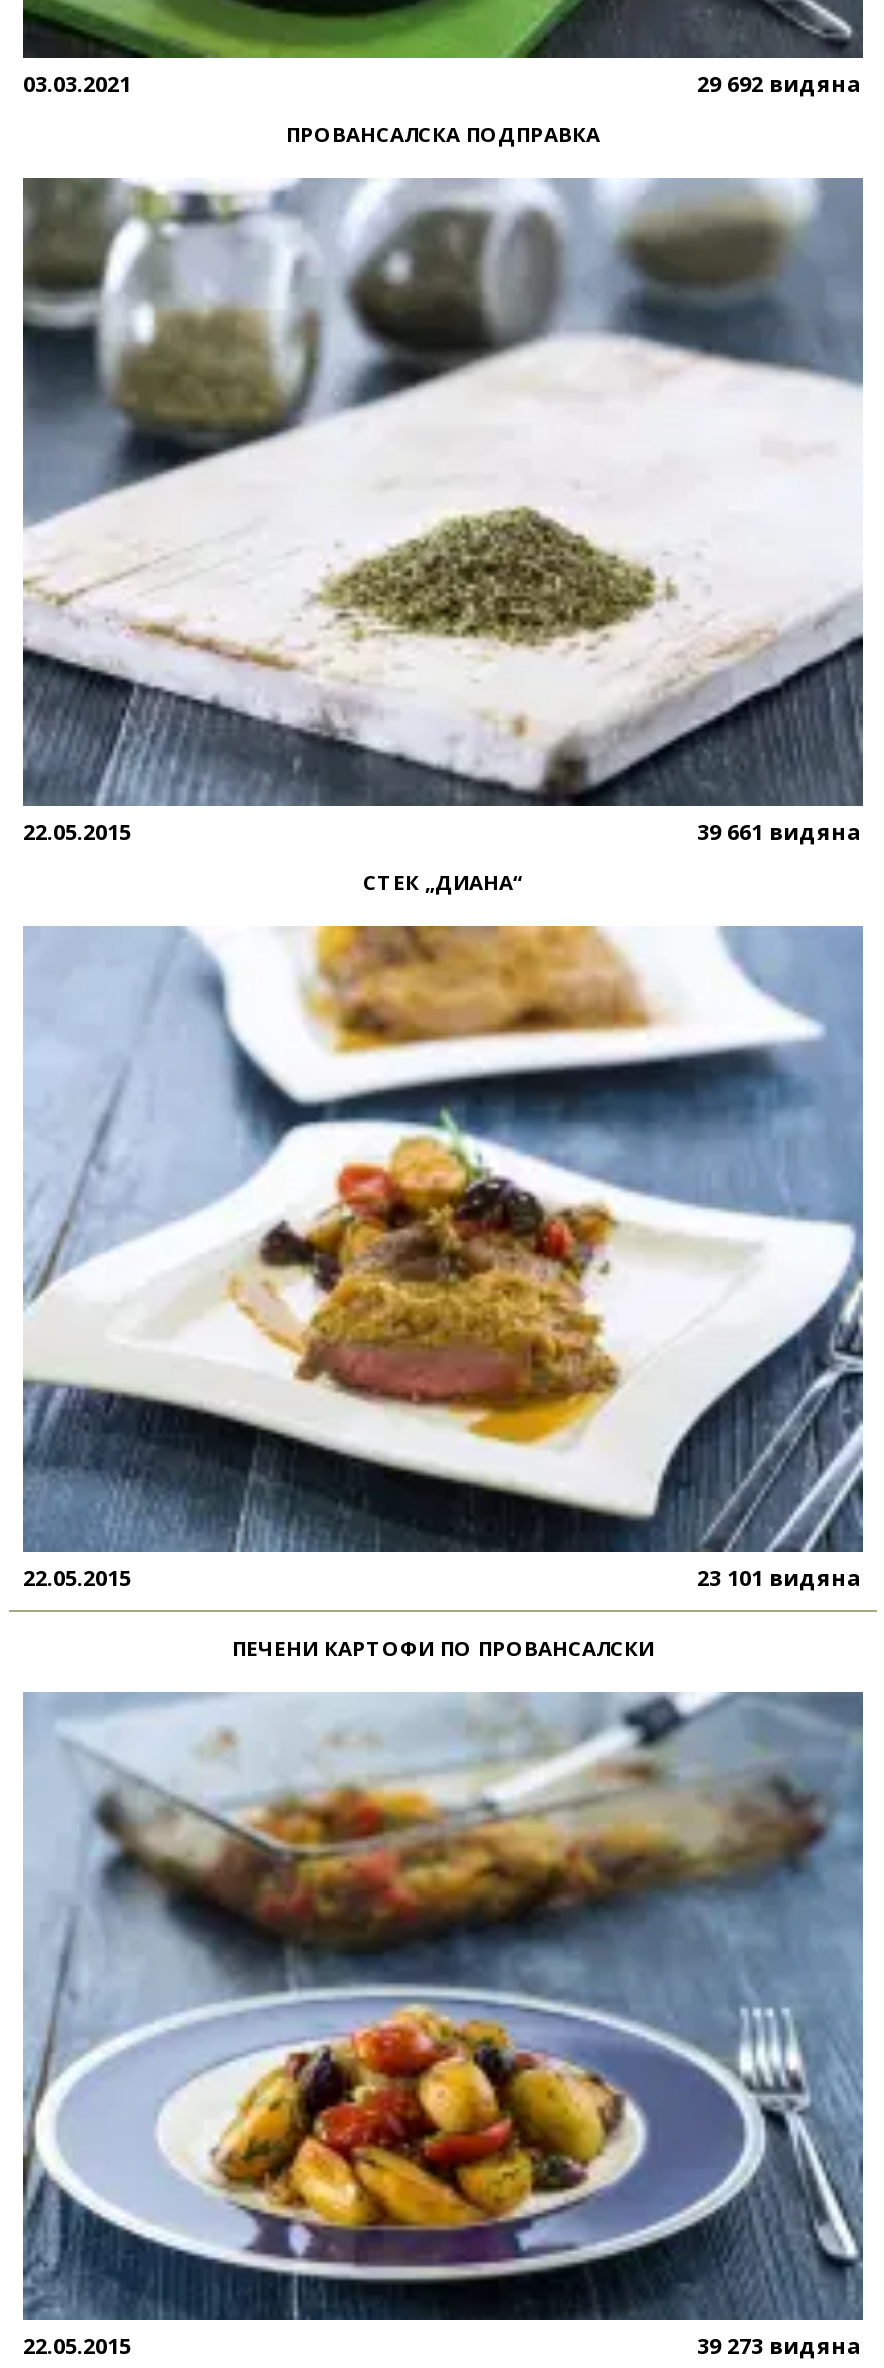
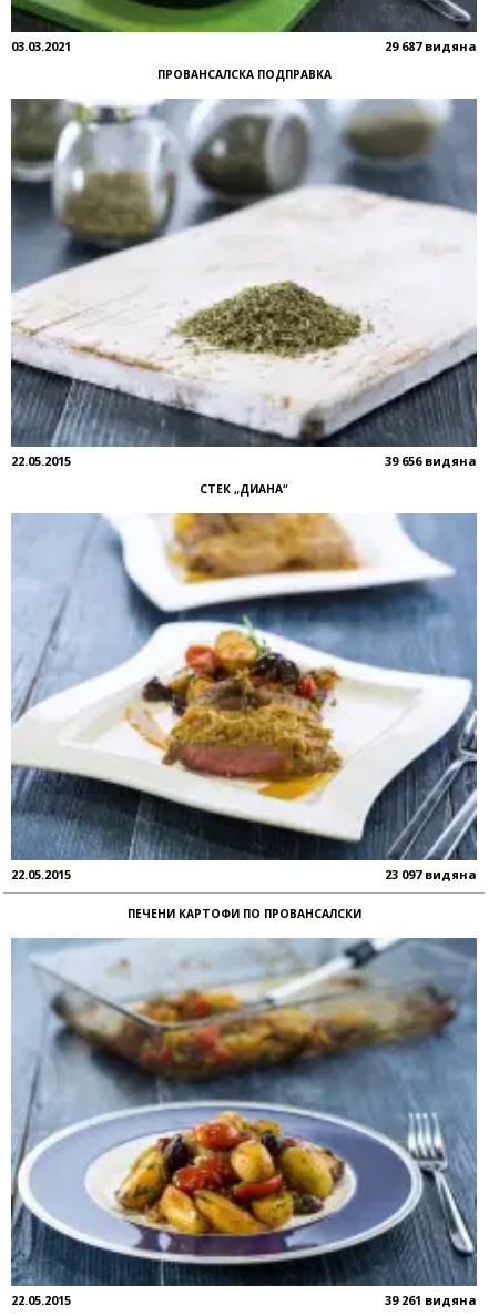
- 29 692 видяна
+ 29 687 видяна

- 39 661 видяна
+ 39 656 видяна

- 23 101 видяна
+ 23 097 видяна

- 39 273 видяна
+ 39 261 видяна
